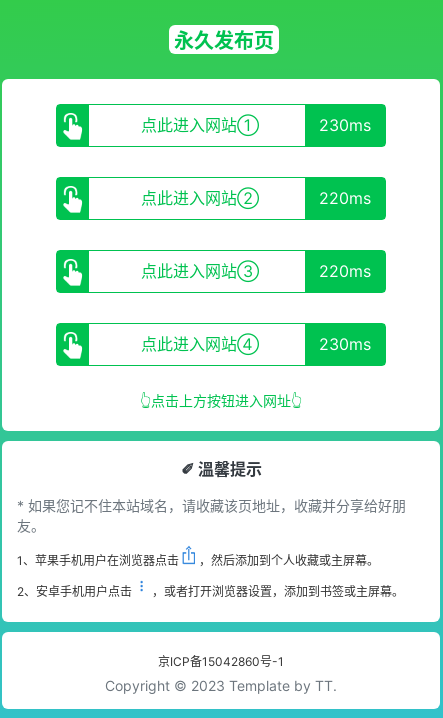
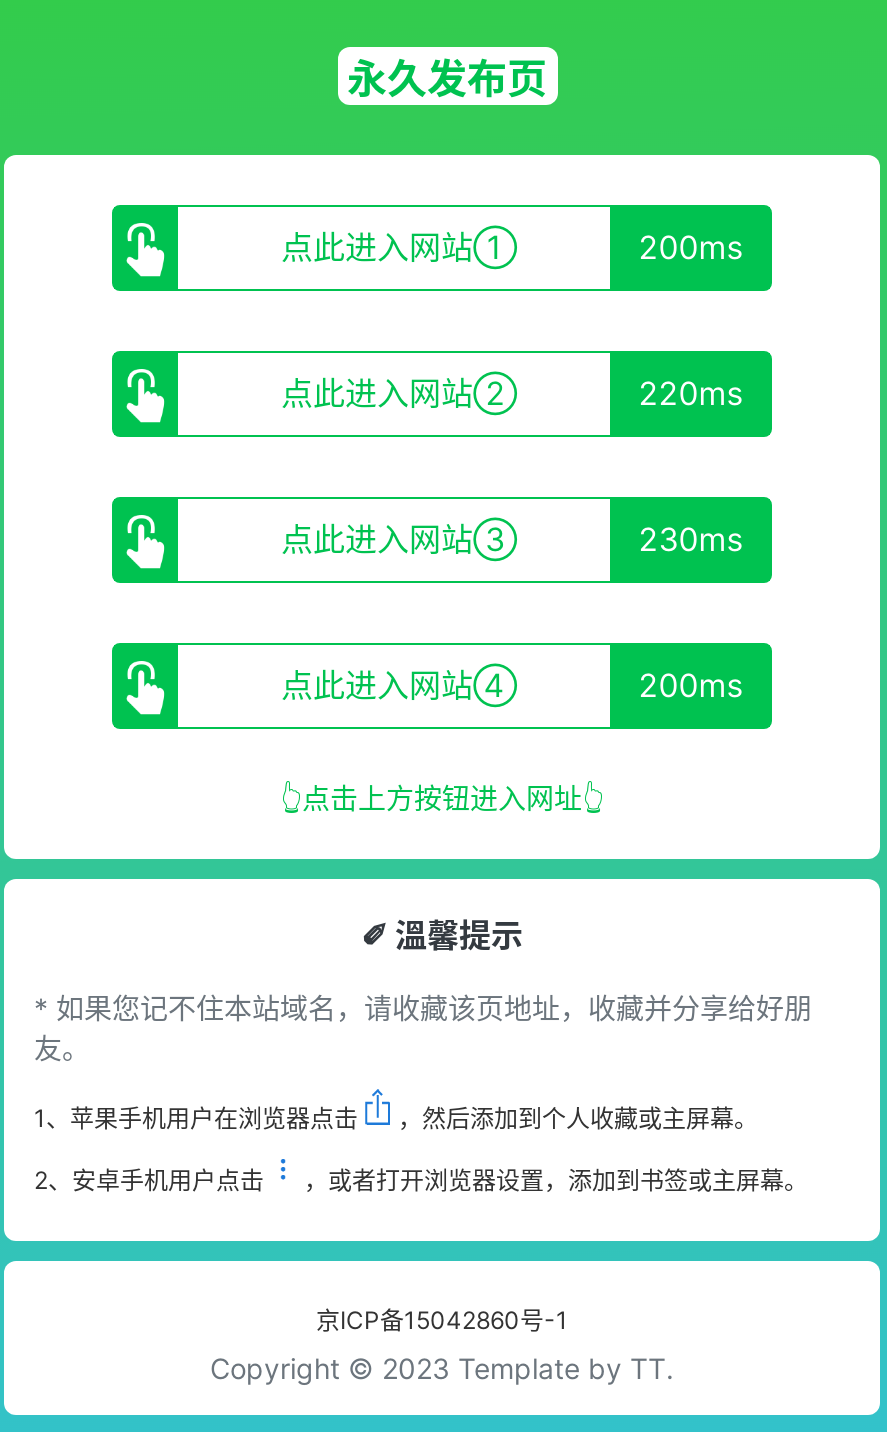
- 230ms
+ 200ms

- 220ms
+ 230ms

- 230ms
+ 200ms
